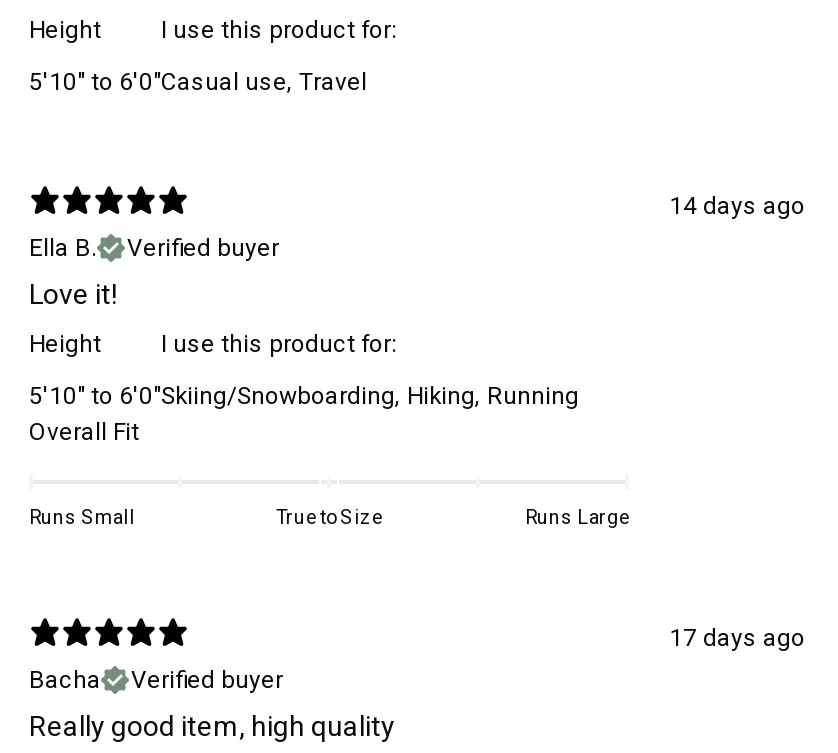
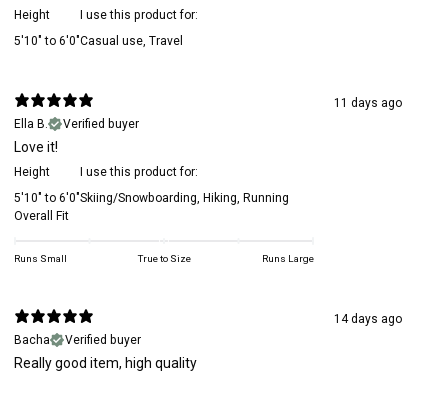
- 14 days ago
+ 11 days ago

- 17 days ago
+ 14 days ago
